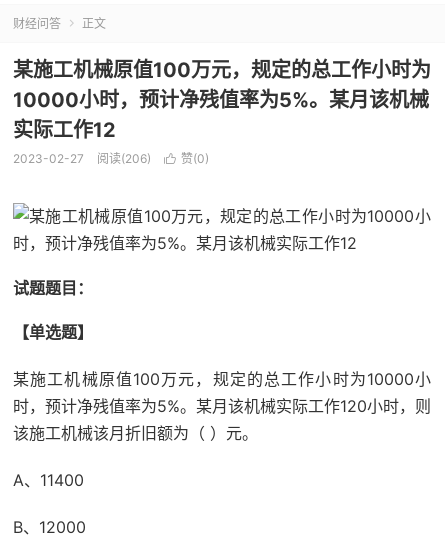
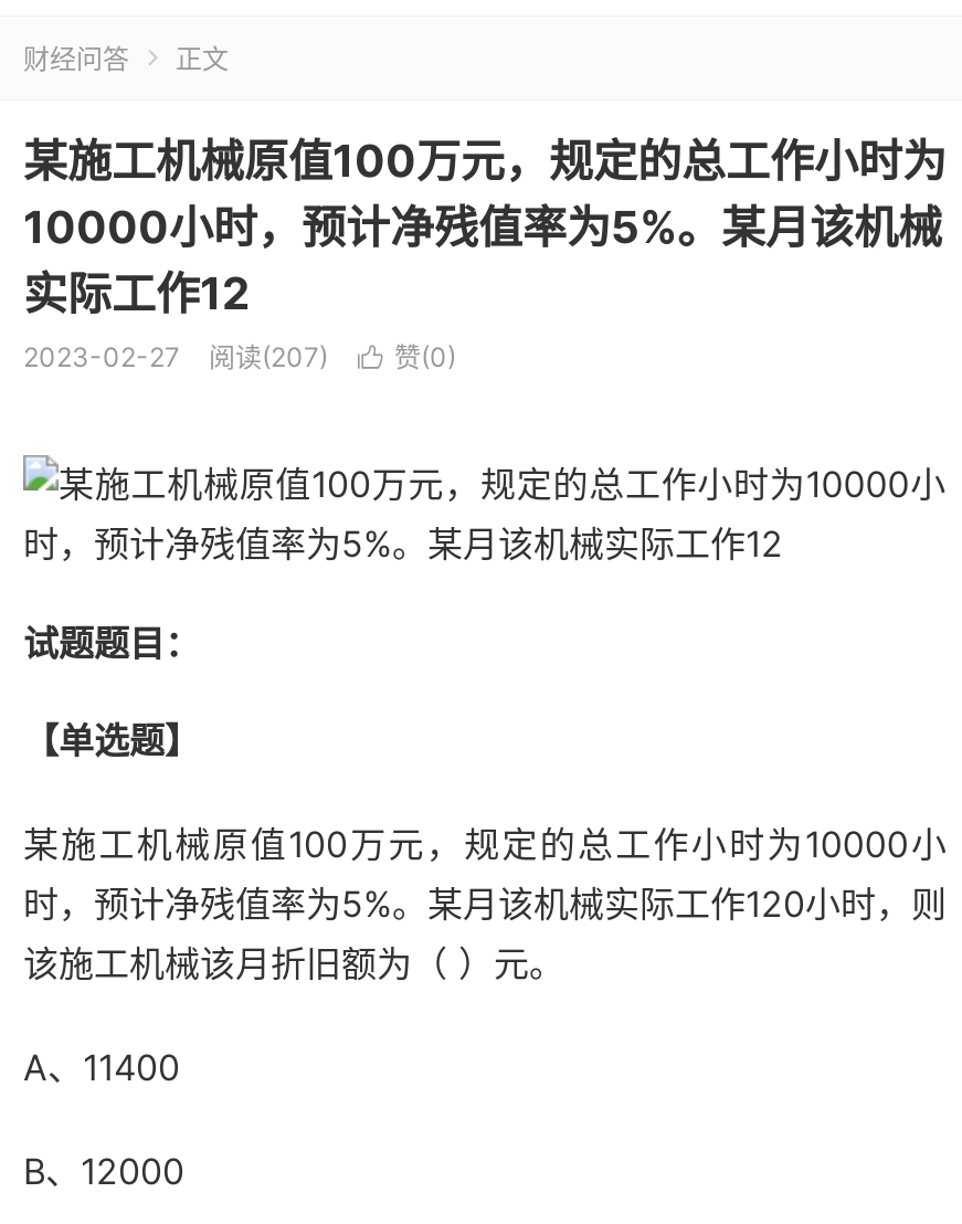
- 阅读(206)
+ 阅读(207)
